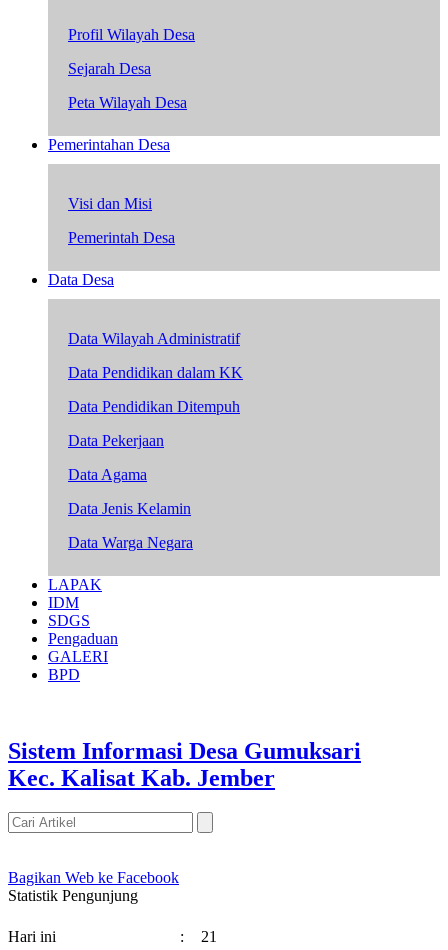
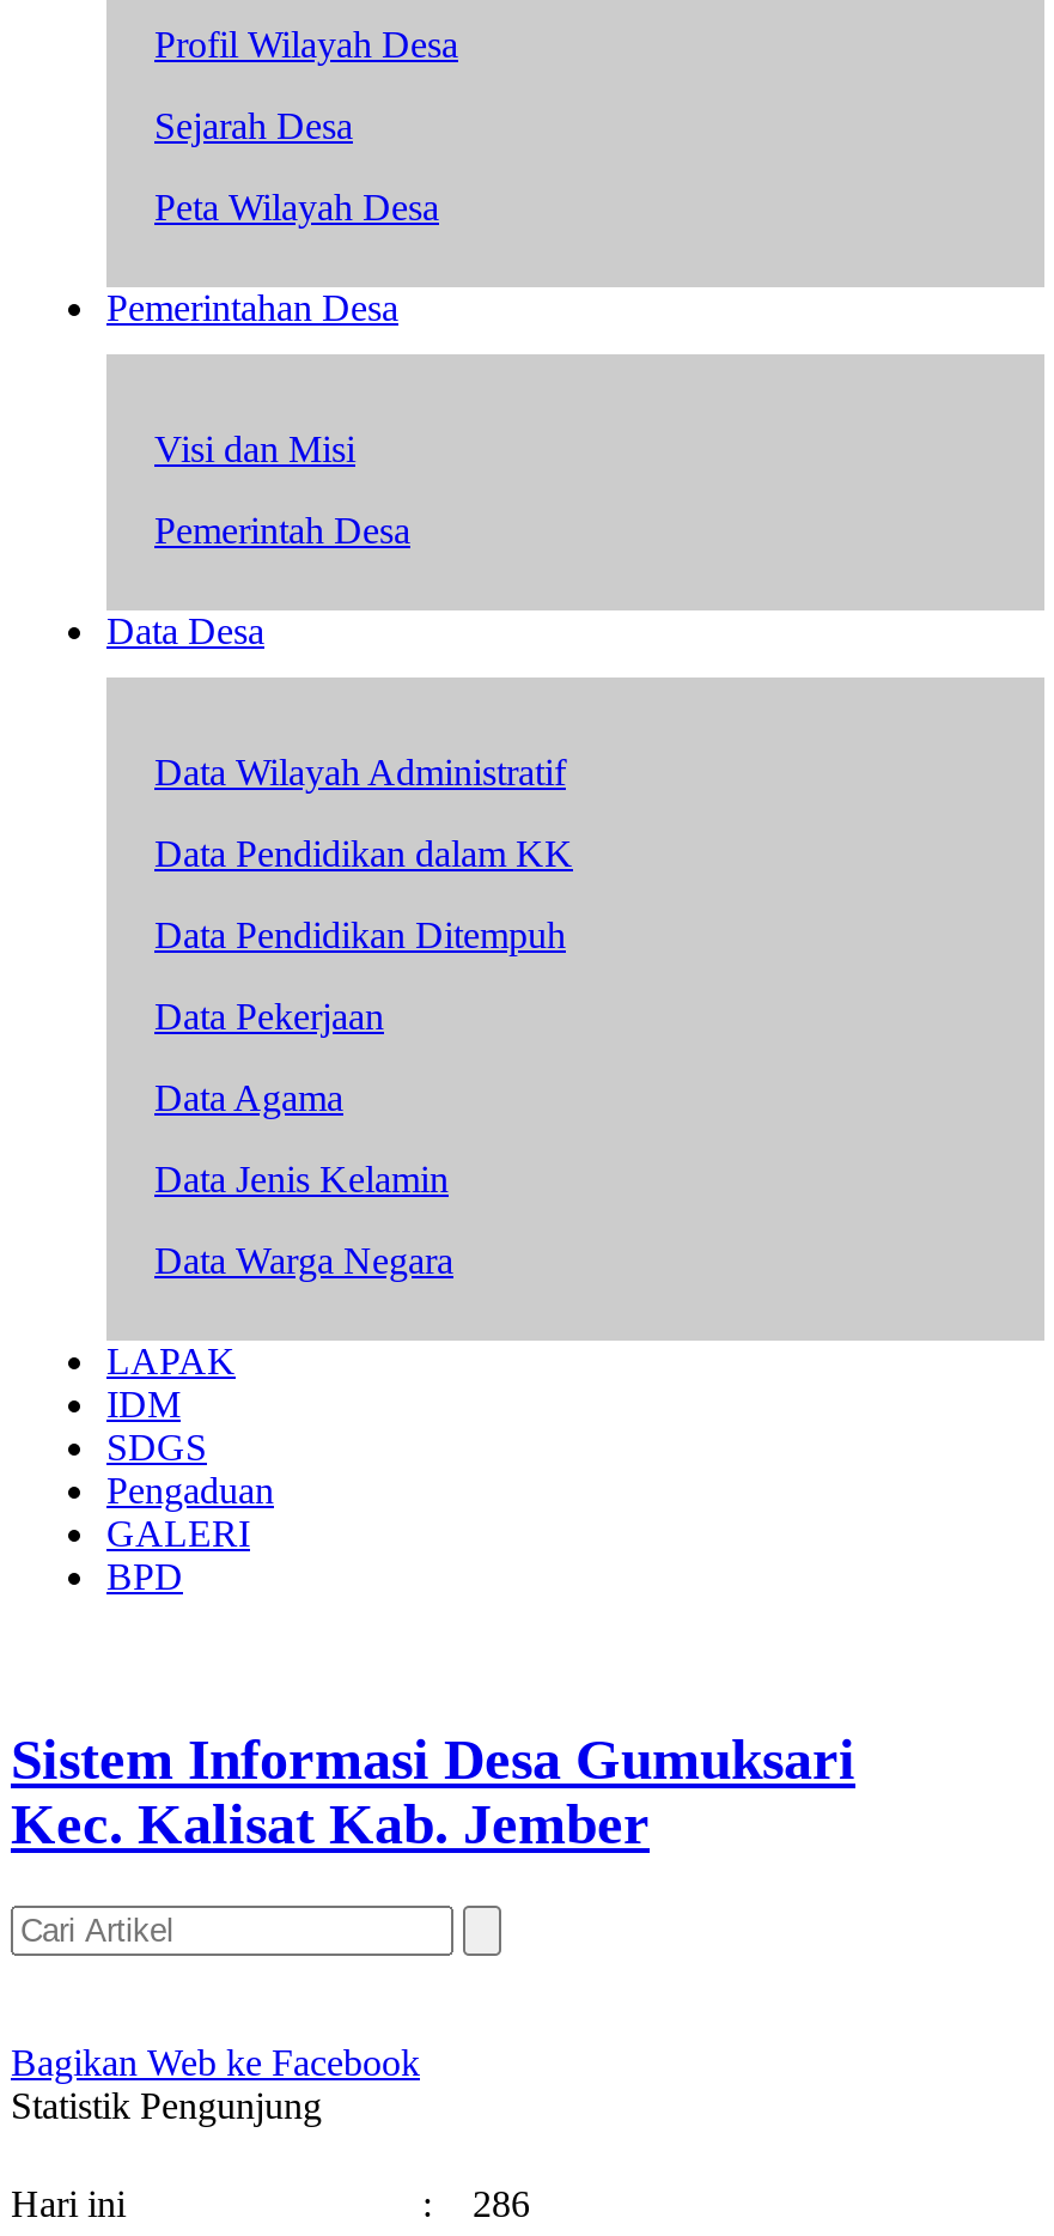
- 21
+ 286
